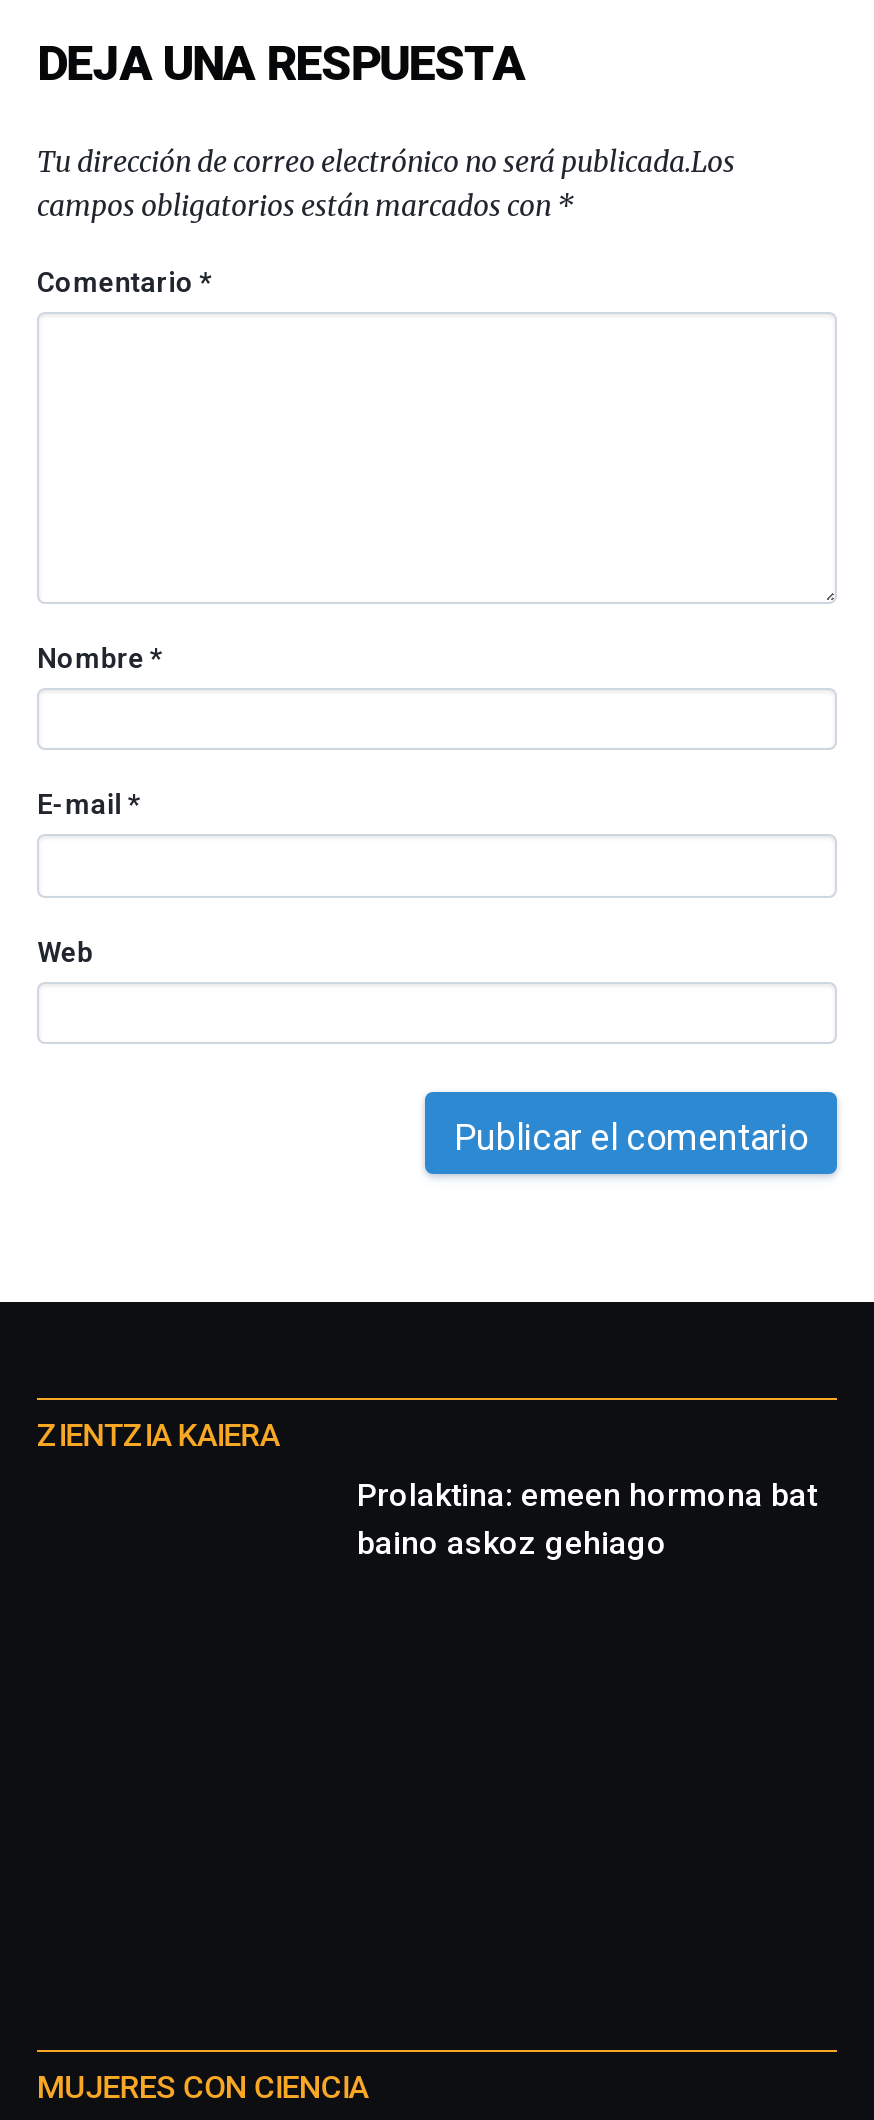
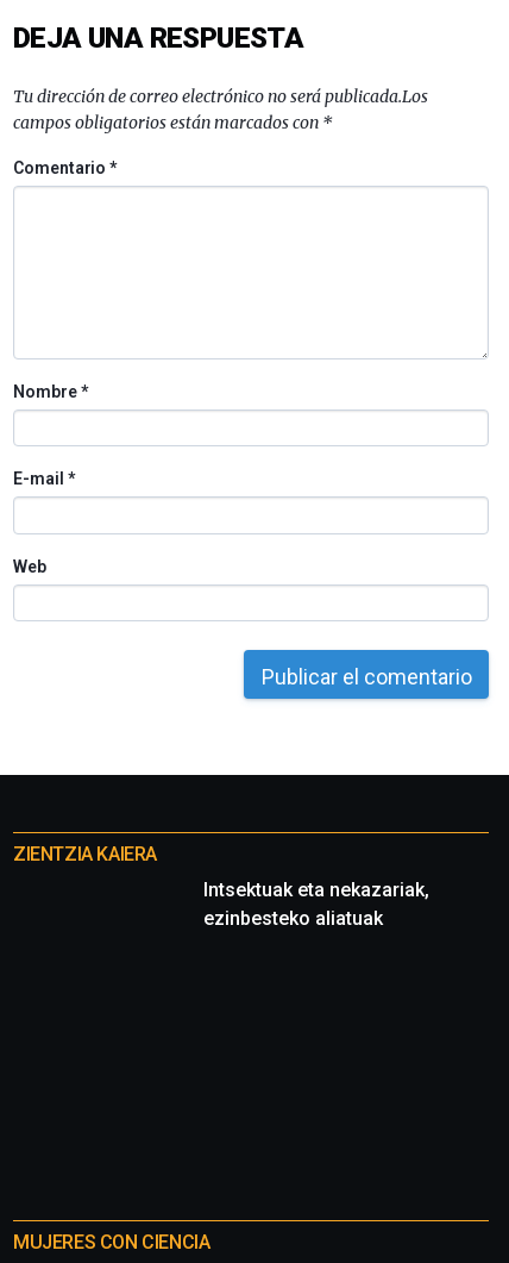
- Prolaktina: emeen hormona bat
- baino askoz gehiago
+ Intsektuak eta nekazariak,
+ ezinbesteko aliatuak
